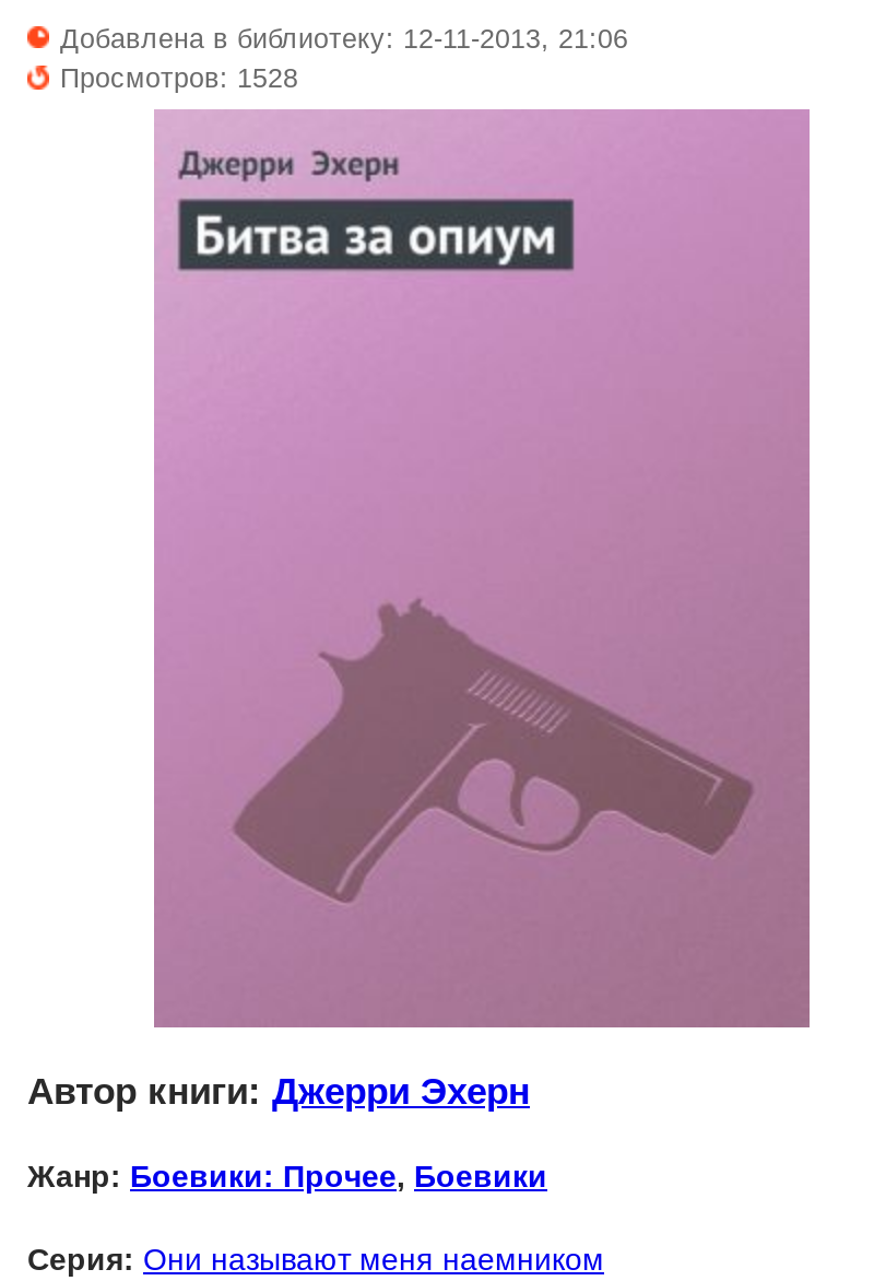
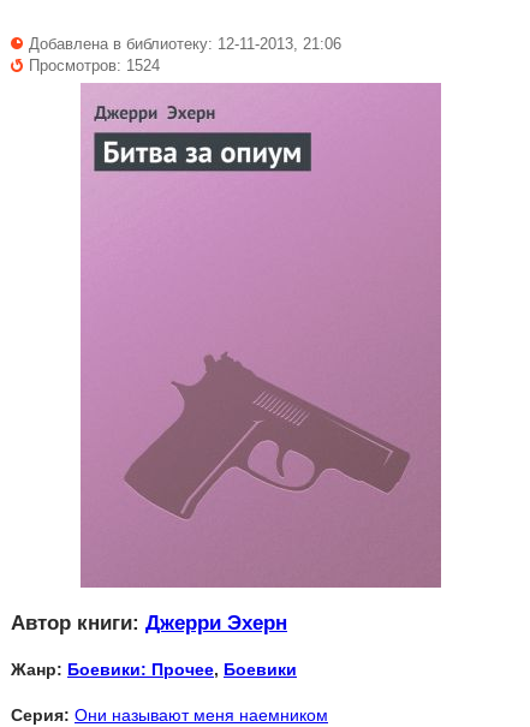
- Просмотров: 1528
+ Просмотров: 1524
